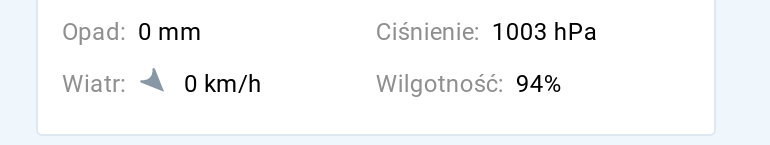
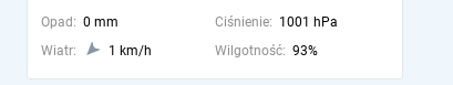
- Ciśnienie: 1003 hPa
+ Ciśnienie: 1001 hPa

- 0 km/h
+ 1 km/h

- Wilgotność: 94%
+ Wilgotność: 93%
